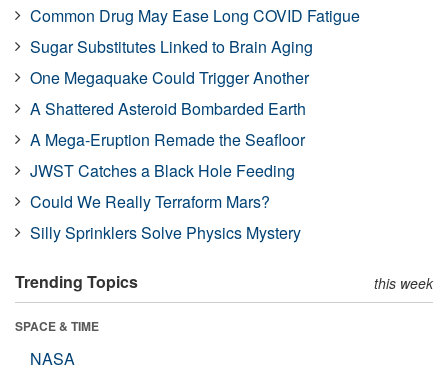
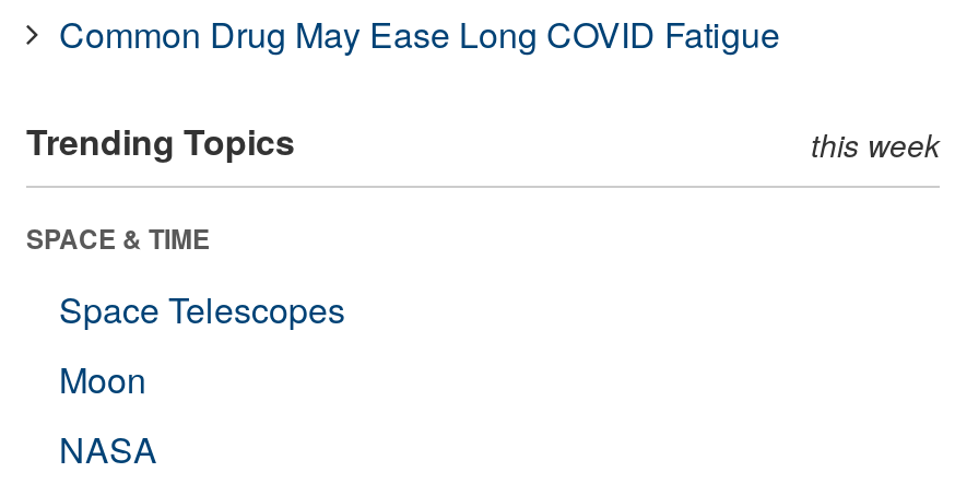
- Sugar Substitutes Linked to Brain Aging
- One Megaquake Could Trigger Another
- A Shattered Asteroid Bombarded Earth
- A Mega-Eruption Remade the Seafloor
- JWST Catches a Black Hole Feeding
- Could We Really Terraform Mars?
- Silly Sprinklers Solve Physics Mystery

moved up: Trending Topics | this week | SPACE & TIME

+ Space Telescopes
+ Moon
